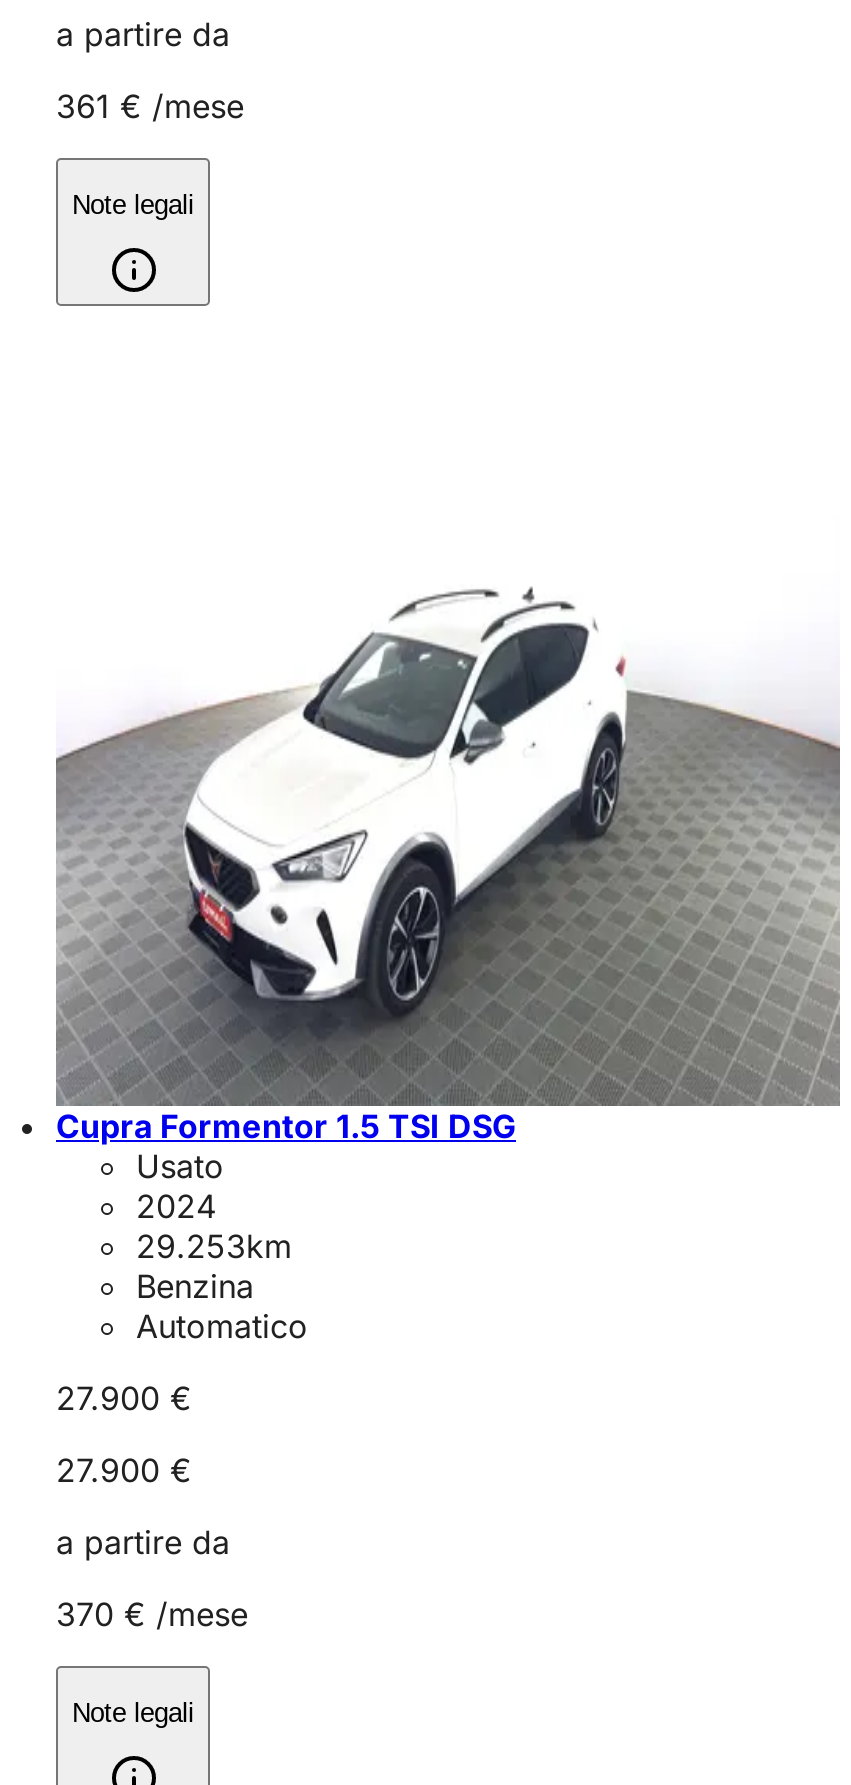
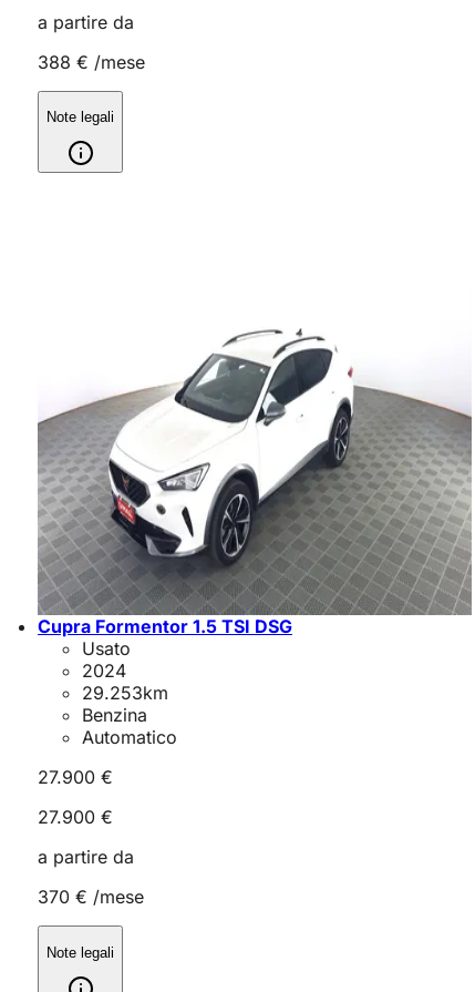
- 361 € /mese
+ 388 € /mese
